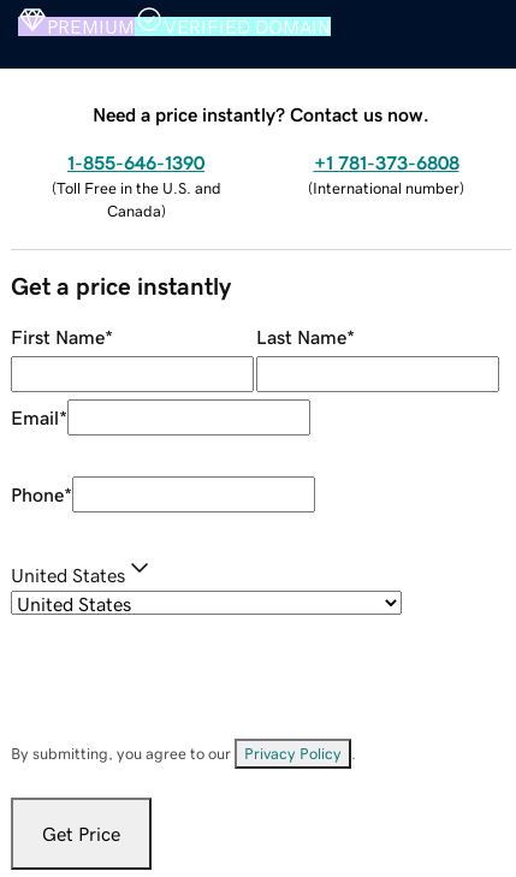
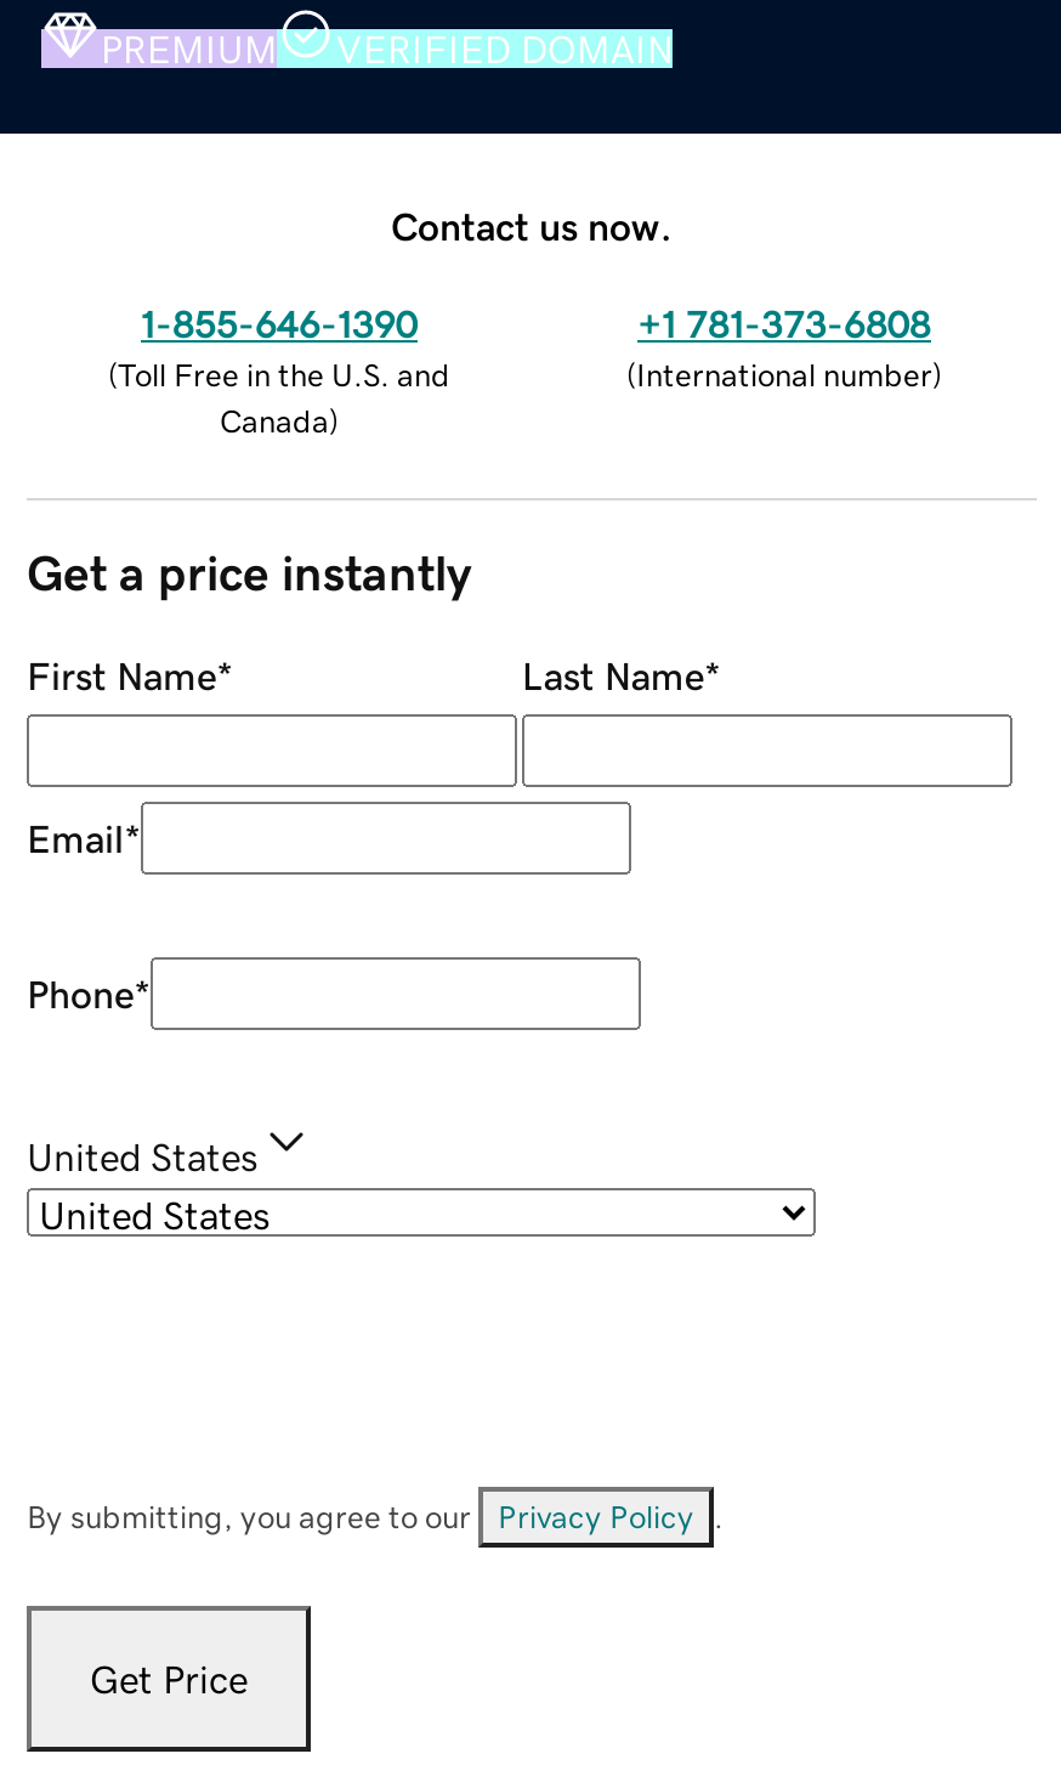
- Need a price instantly? Contact us now.
+ Contact us now.
